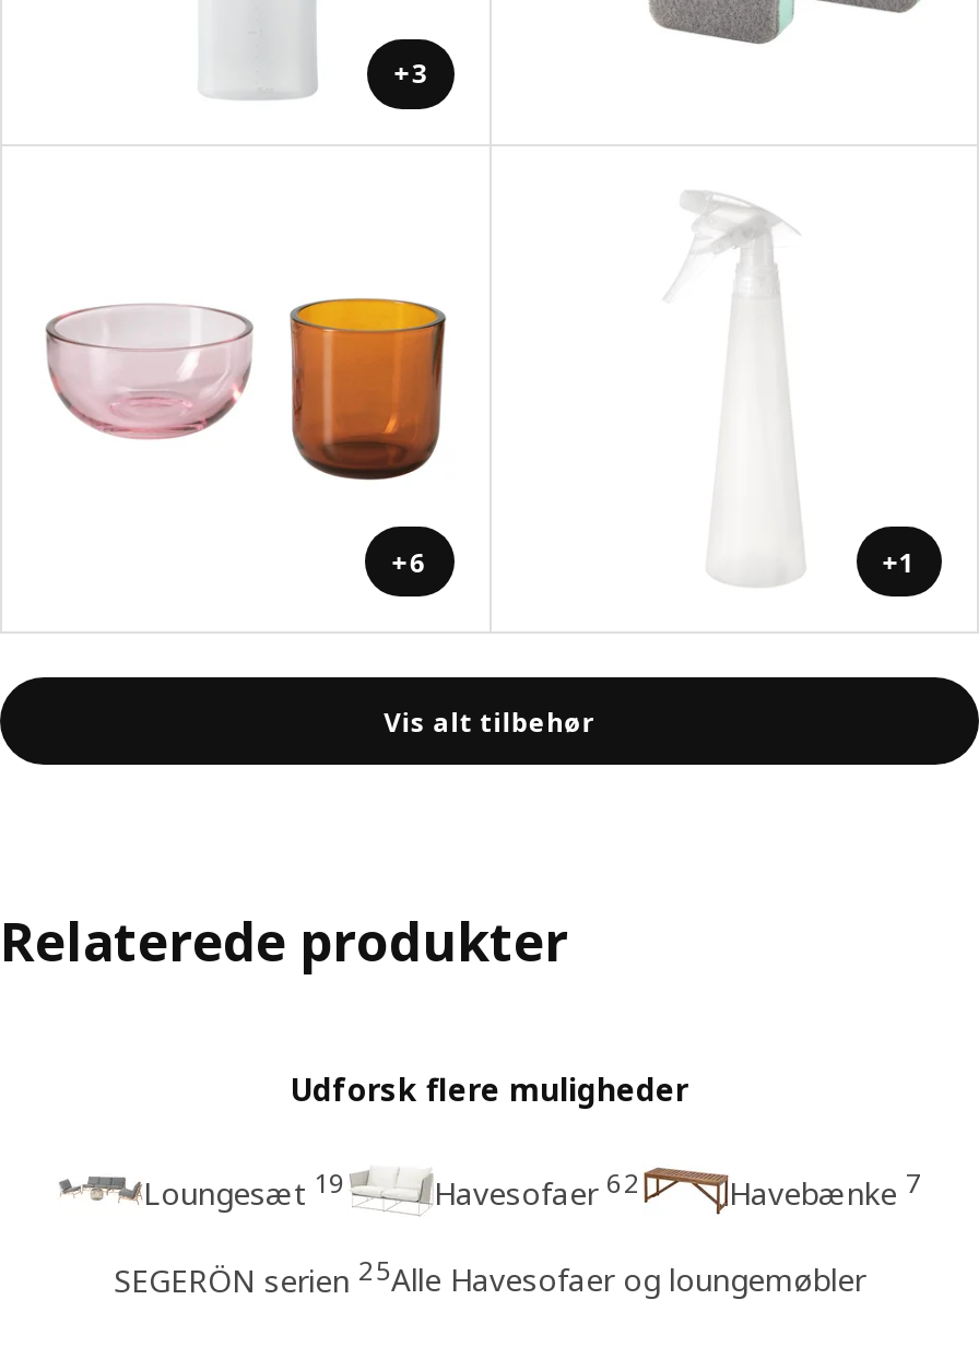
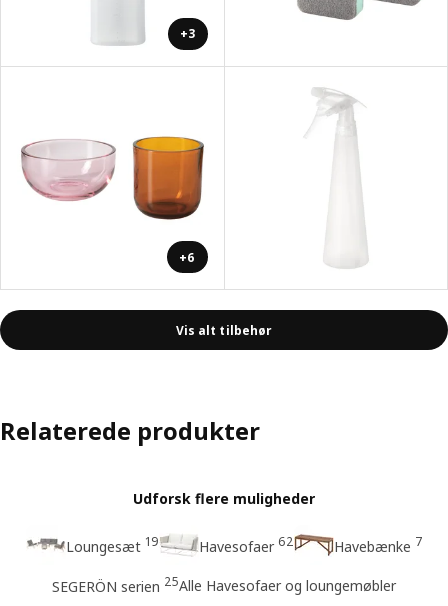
- +1
